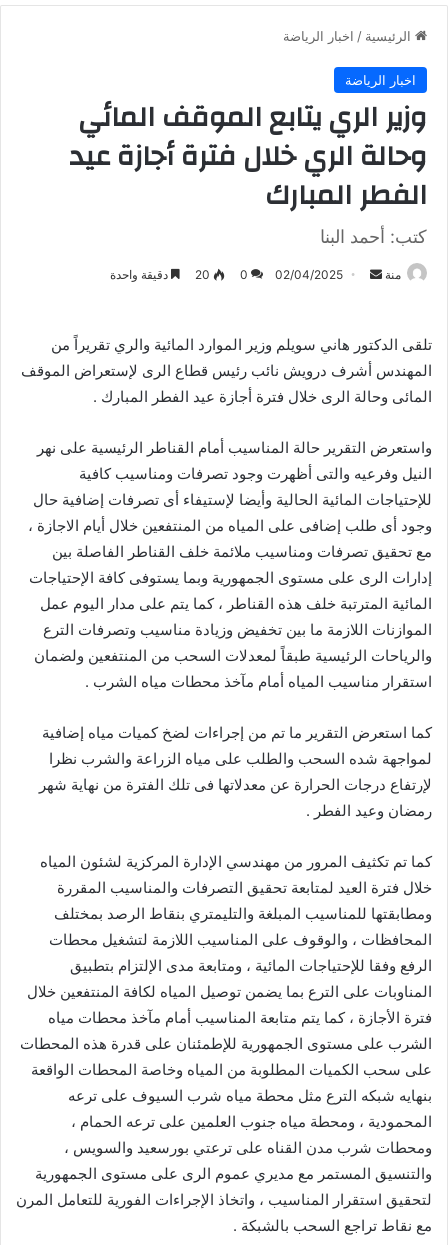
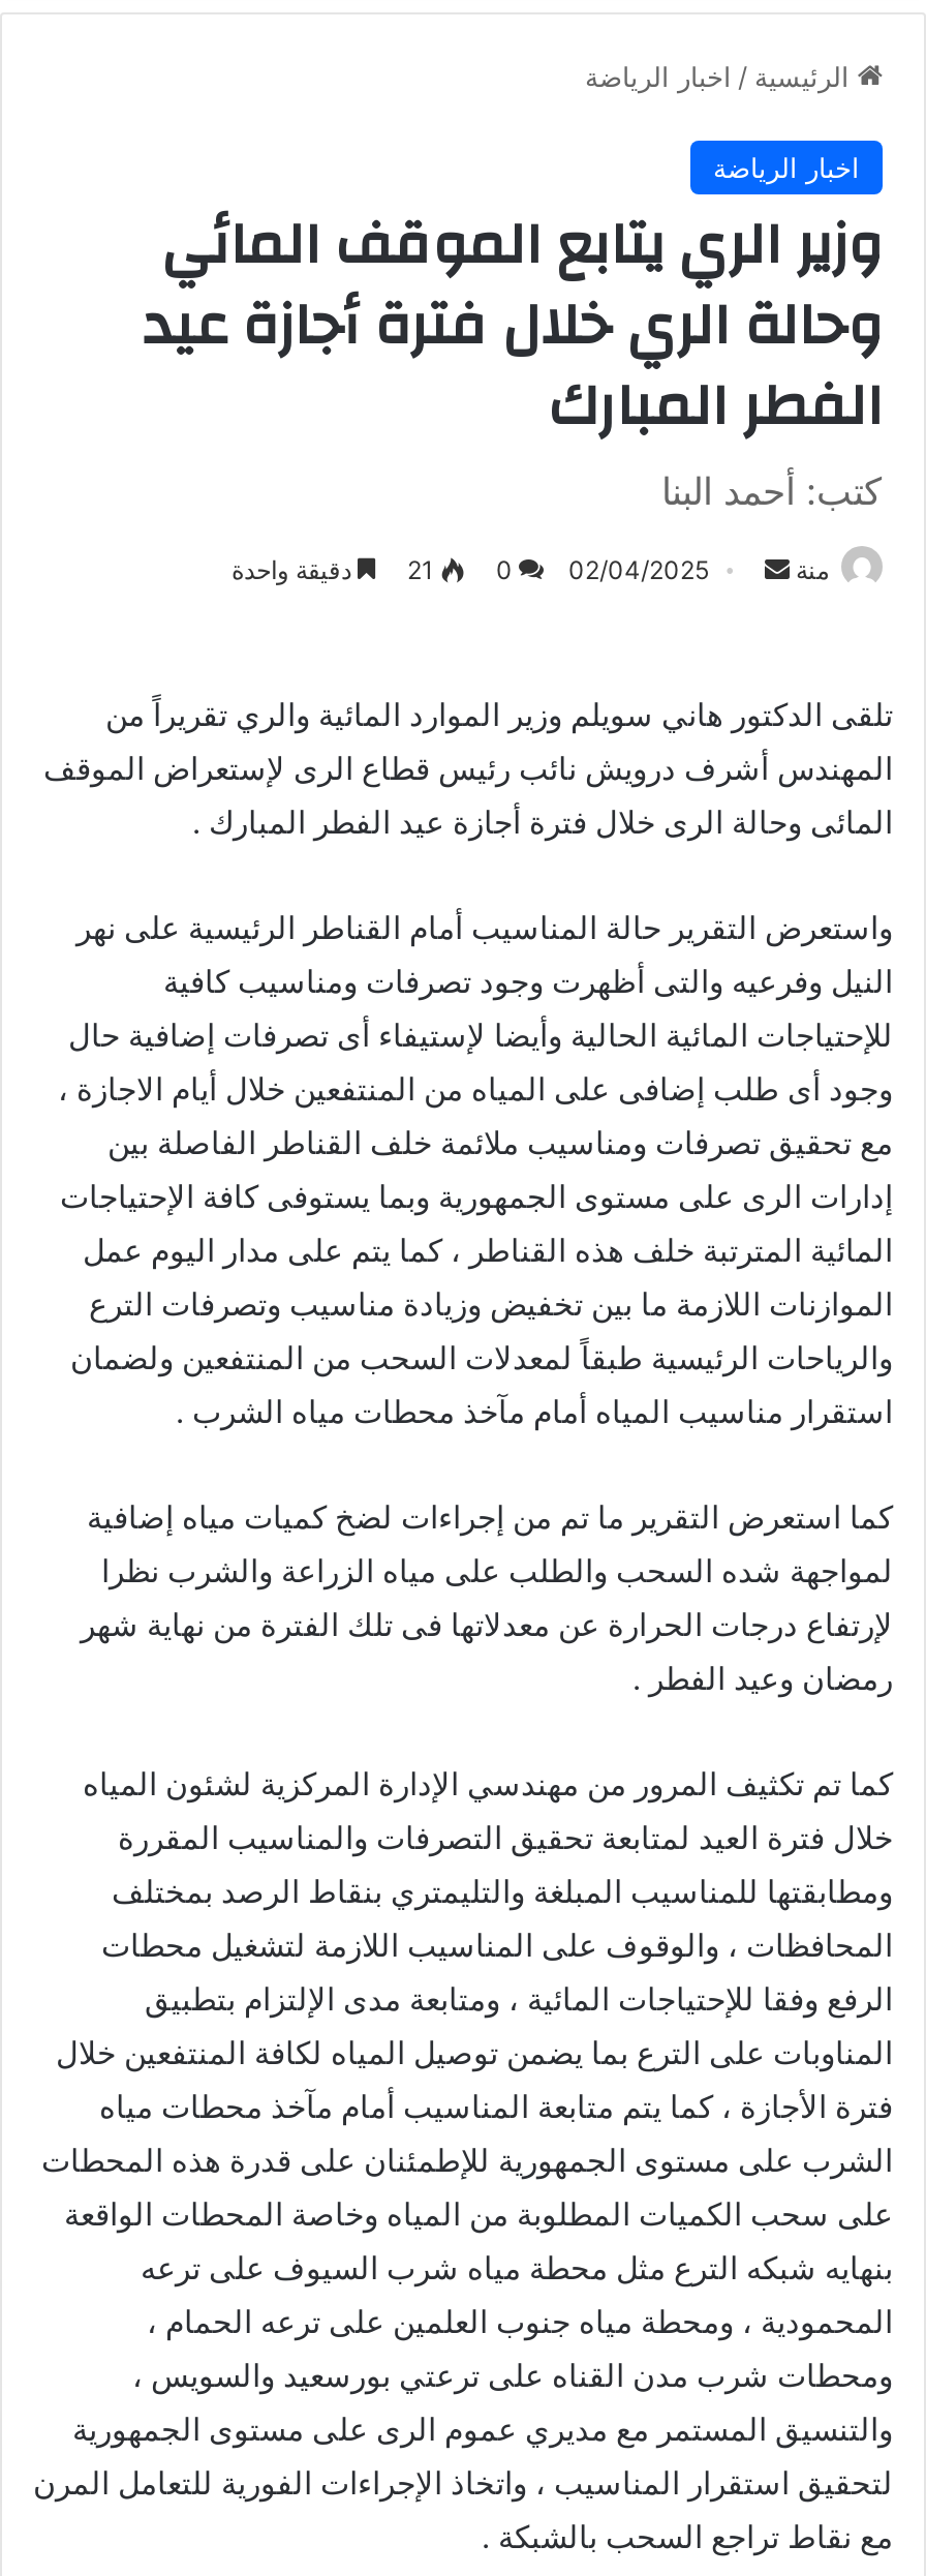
- 20
+ 21
